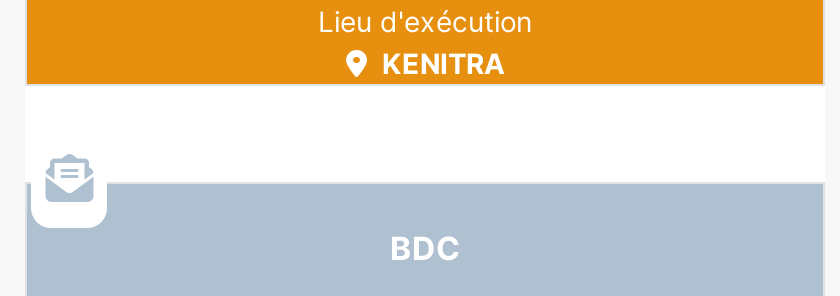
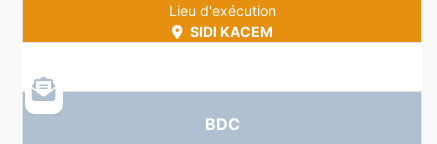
- KENITRA
+ SIDI KACEM
